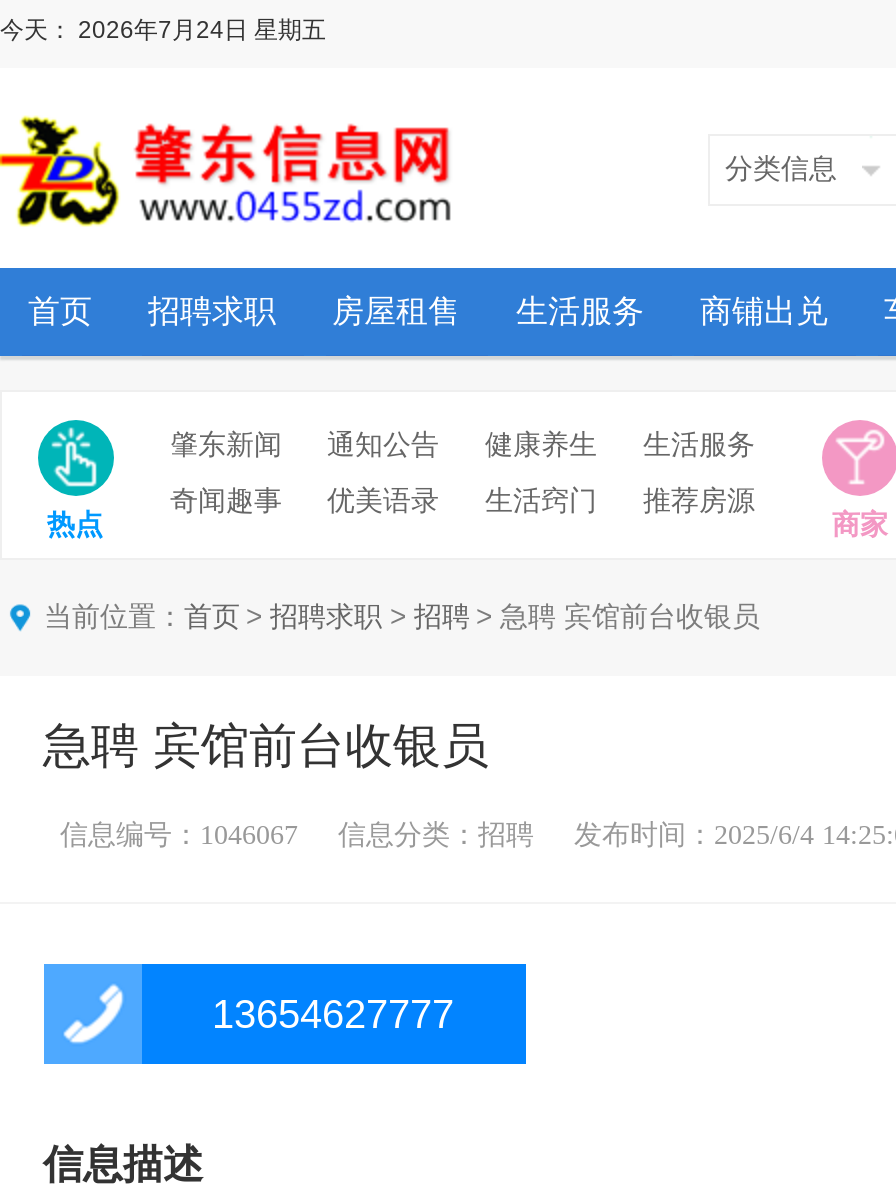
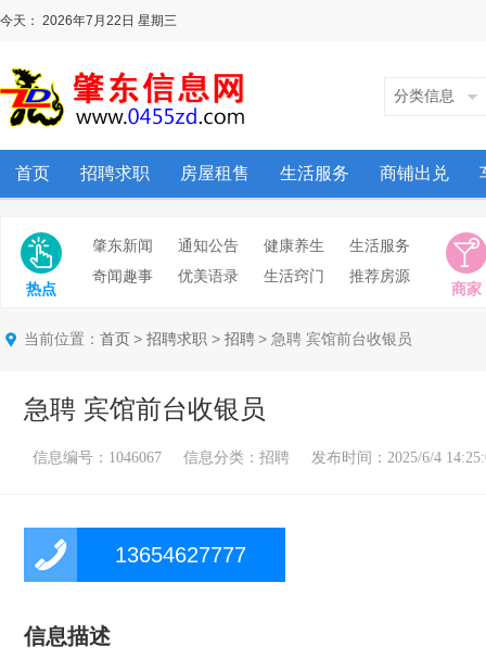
- 今天： 2026年7月24日星期五
+ 今天： 2026年7月22日星期三
